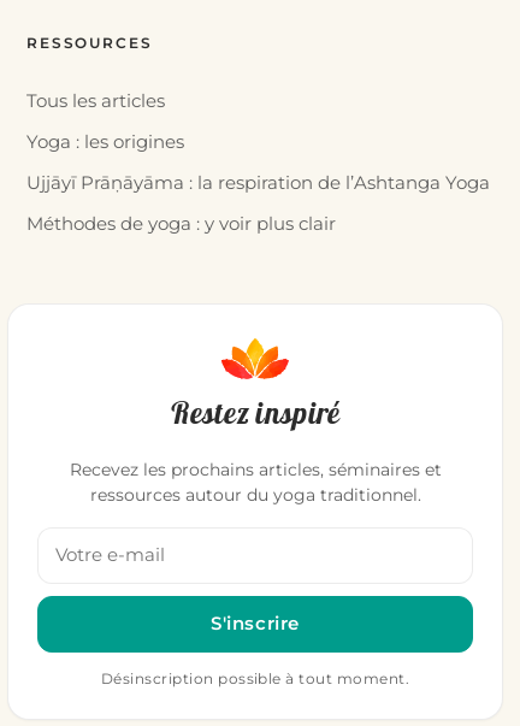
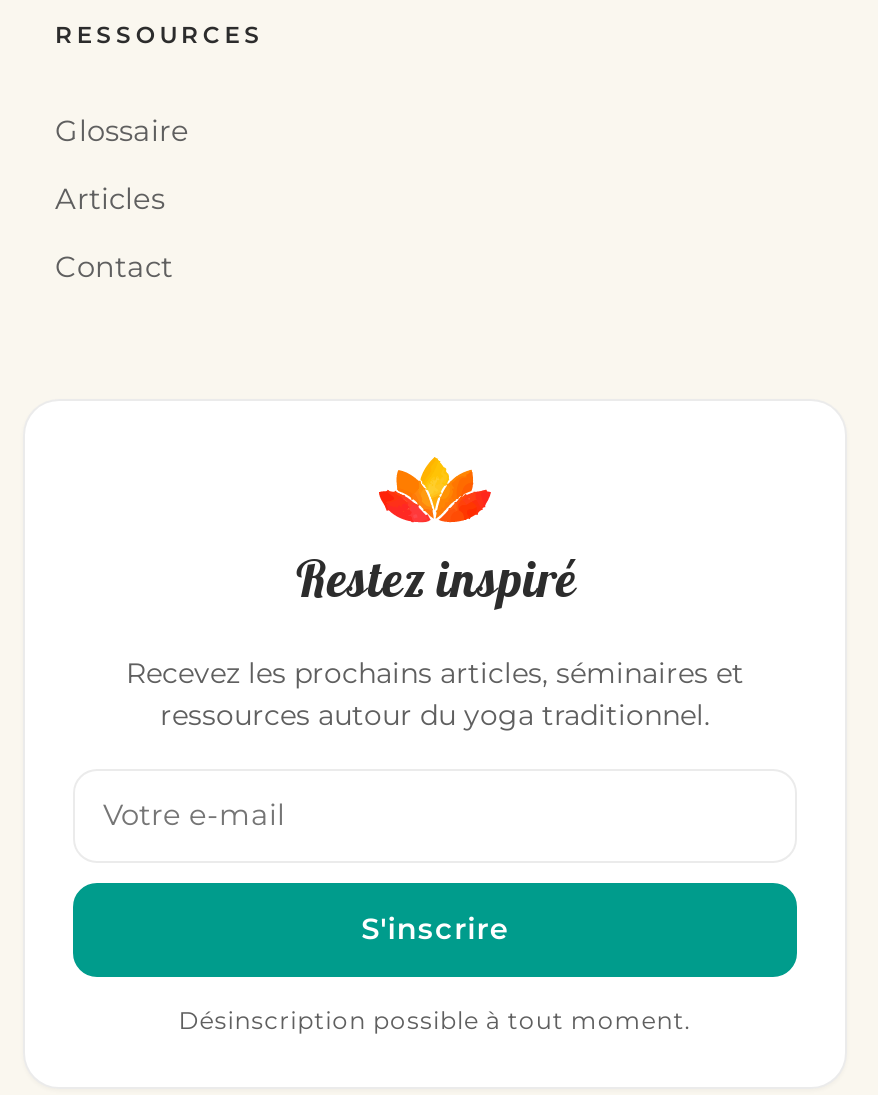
- Tous les articles
- Yoga : les origines
- Ujjāyī Prāṇāyāma : la respiration de l’Ashtanga Yoga
- Méthodes de yoga : y voir plus clair
+ Glossaire
+ Articles
+ Contact
